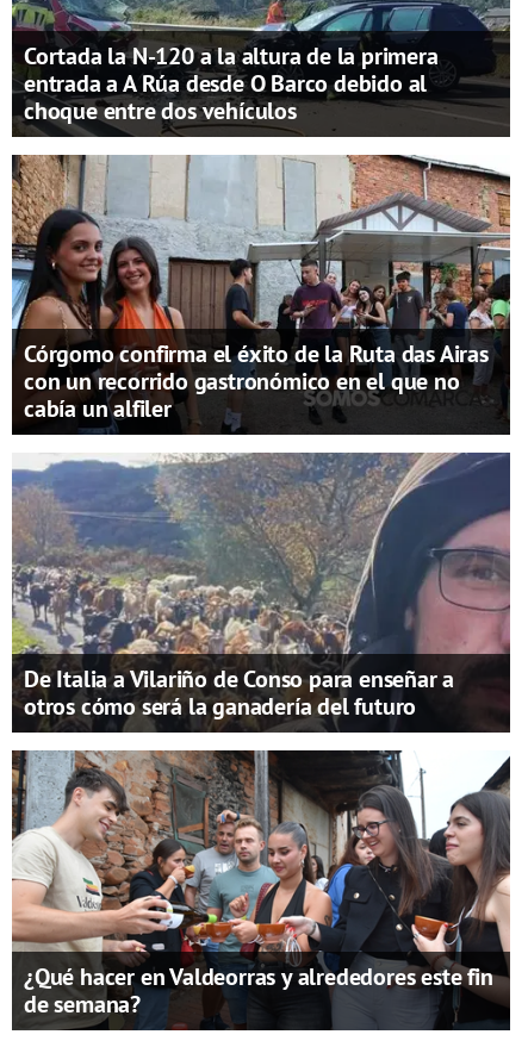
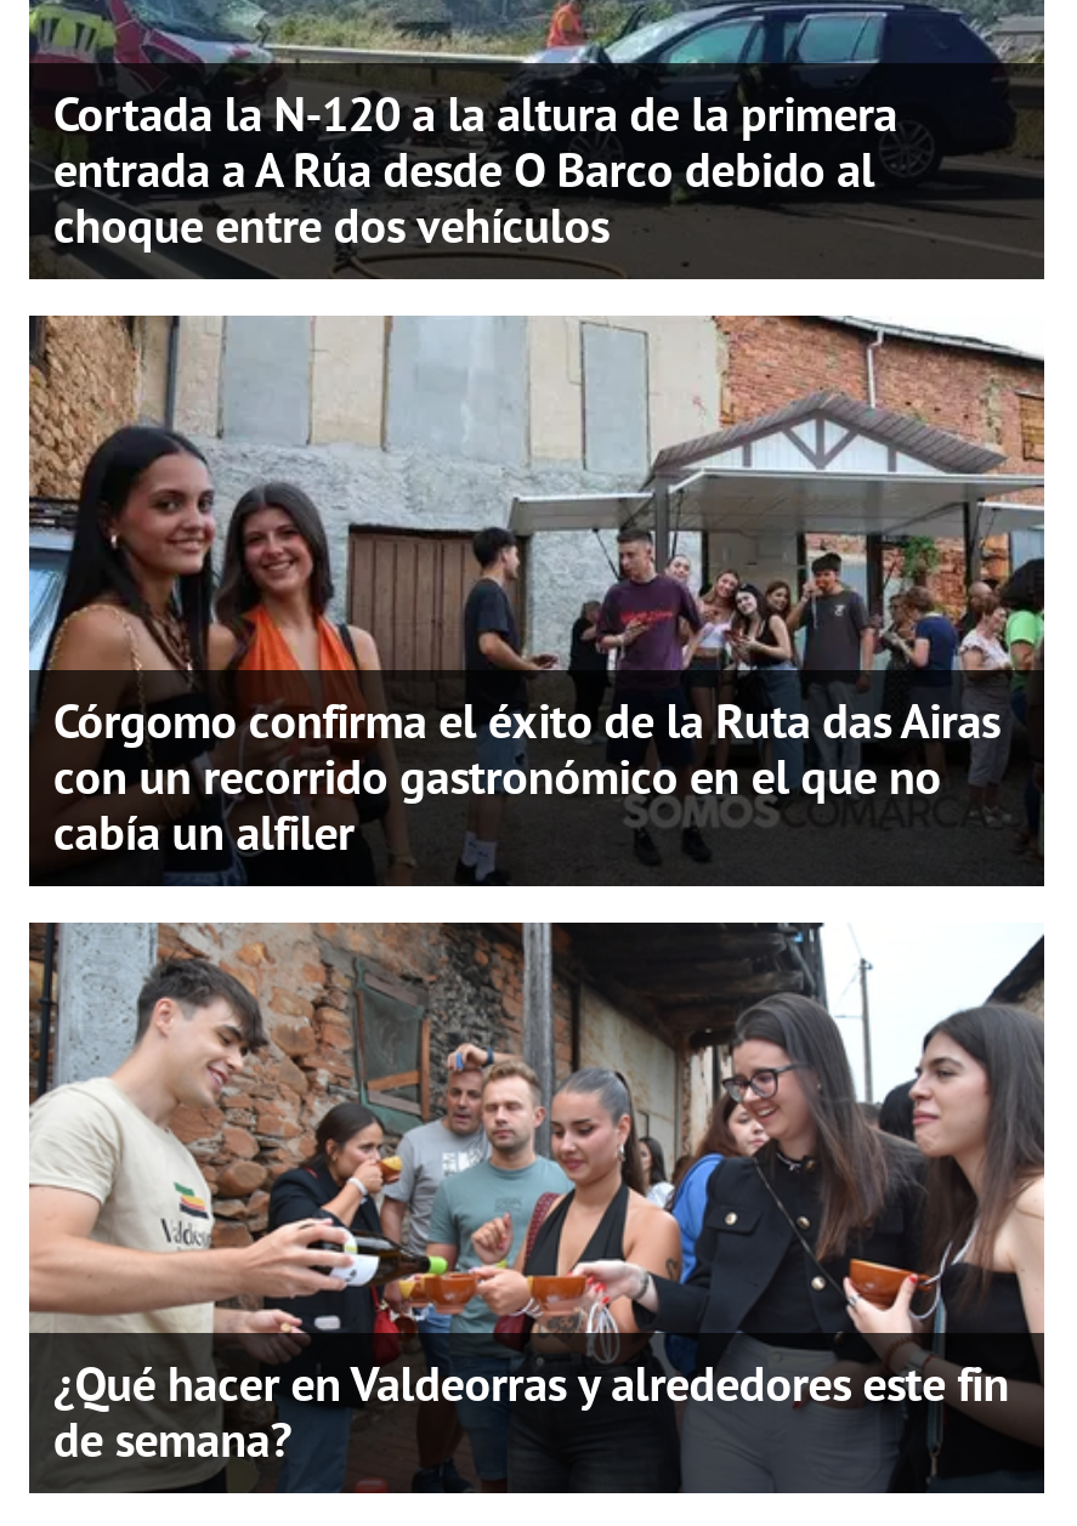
- [image]
- De Italia a Vilariño de Conso para enseñar a
- otros cómo será la ganadería del futuro
